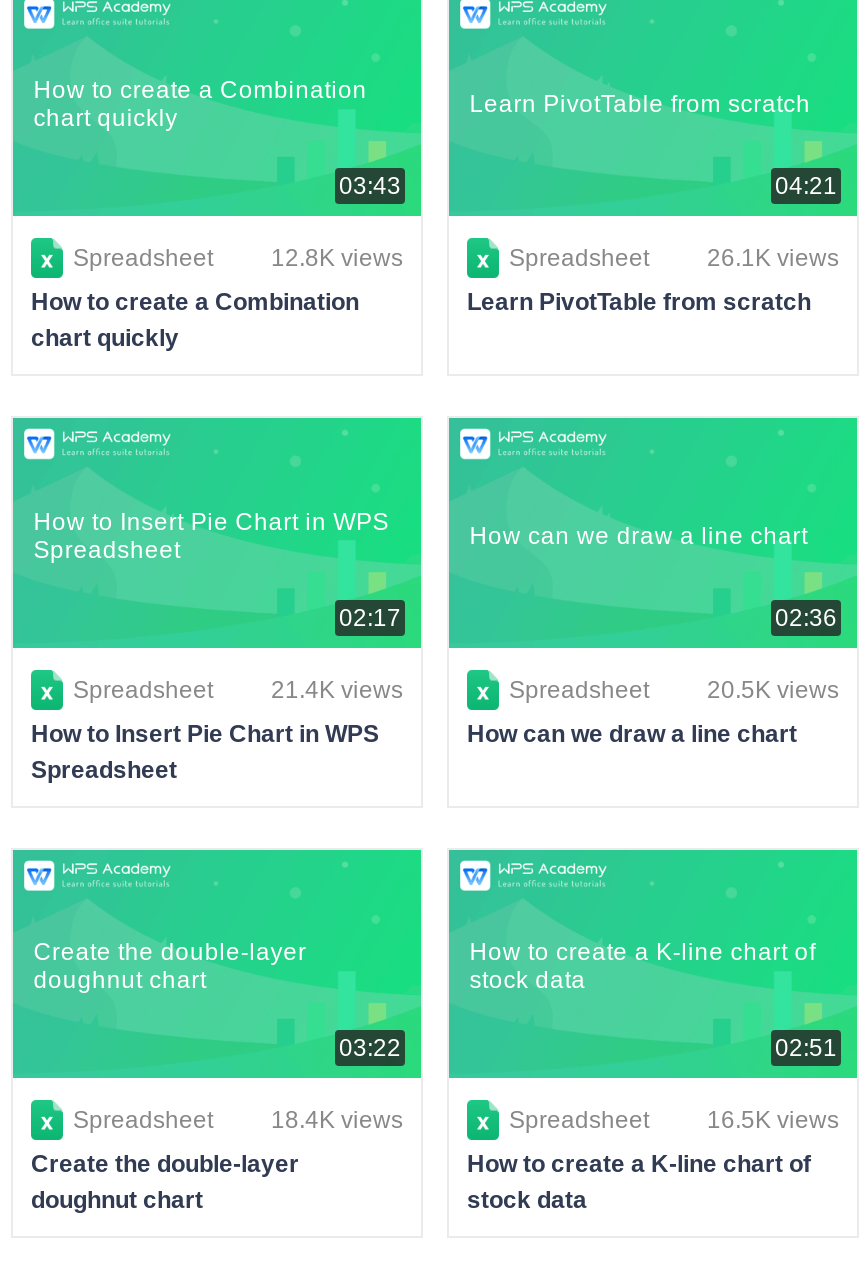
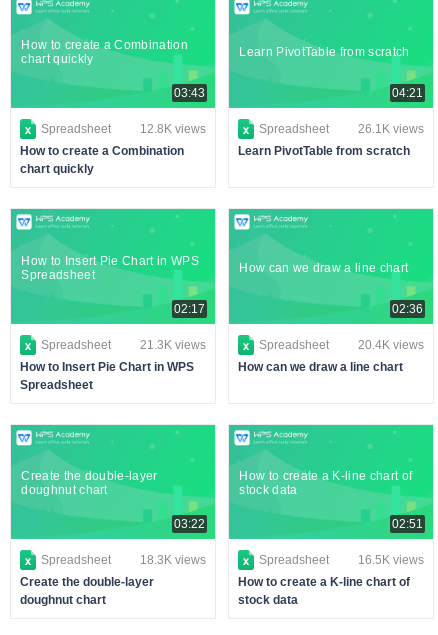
- 21.4K views
+ 21.3K views

- 20.5K views
+ 20.4K views

- 18.4K views
+ 18.3K views
